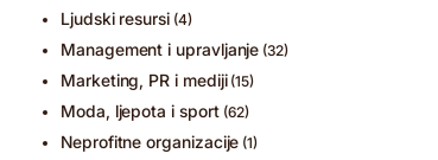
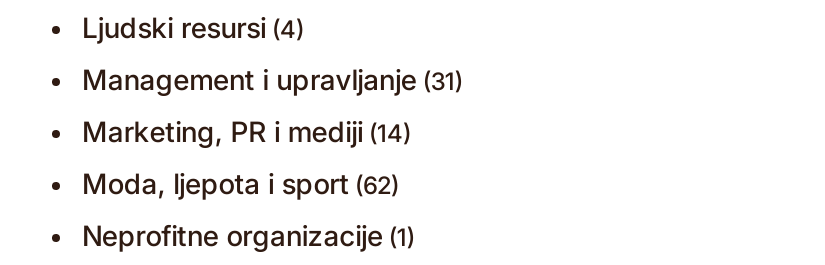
- Management i upravljanje (32)
+ Management i upravljanje (31)

- Marketing, PR i mediji (15)
+ Marketing, PR i mediji (14)
